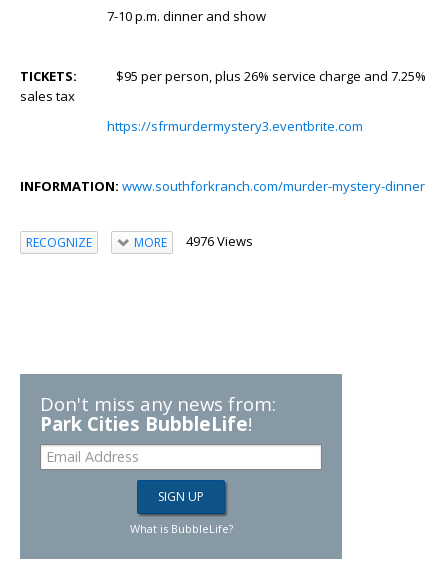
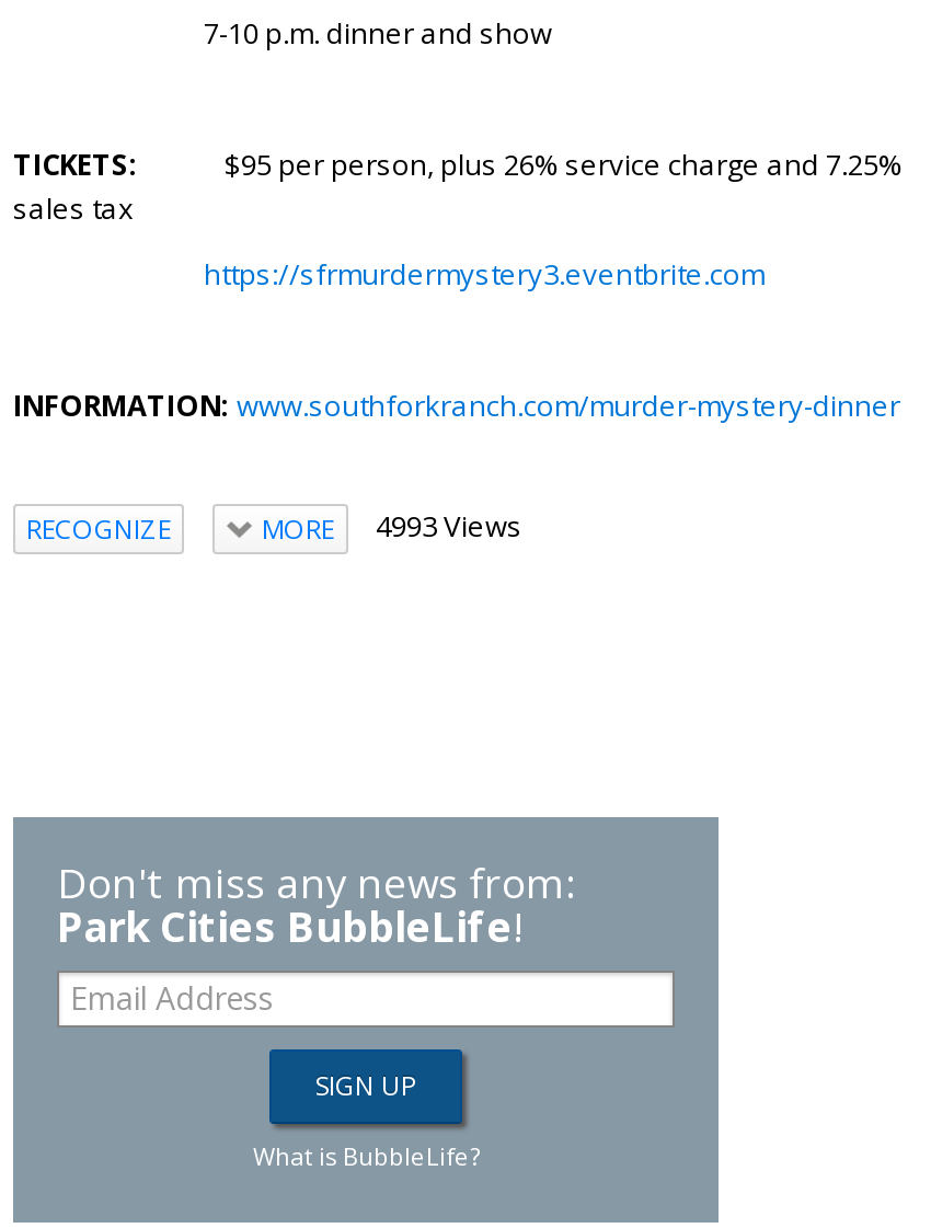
- MORE 4976 Views
+ MORE 4993 Views
